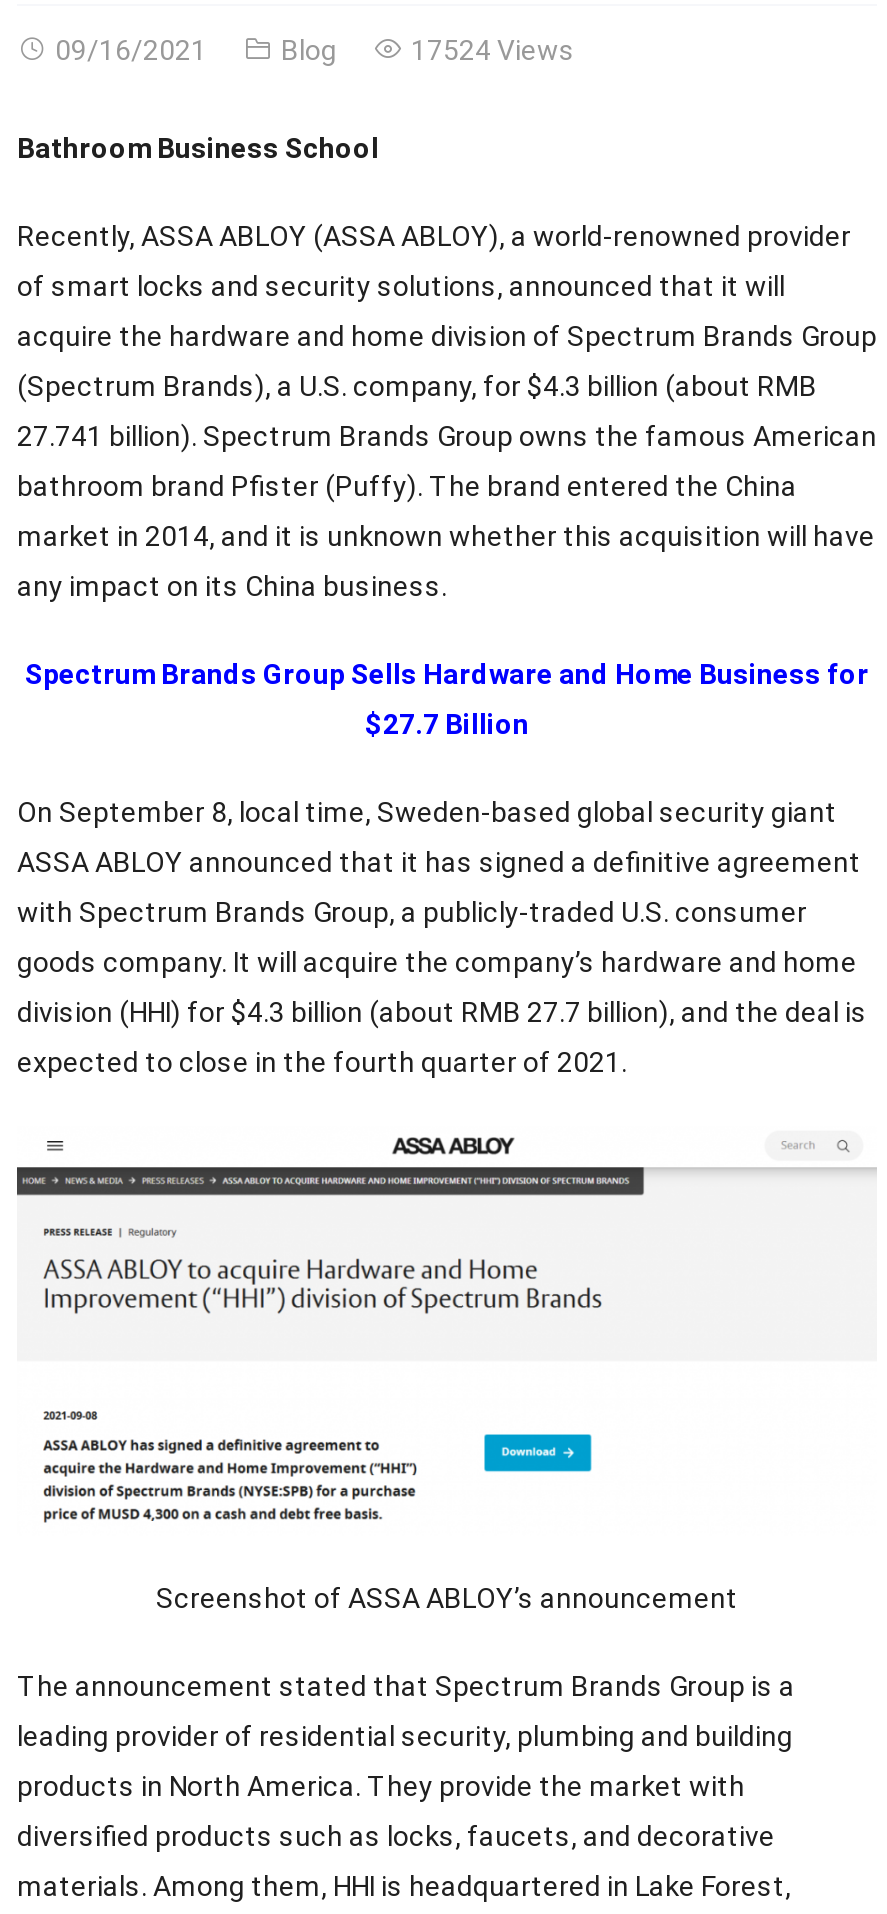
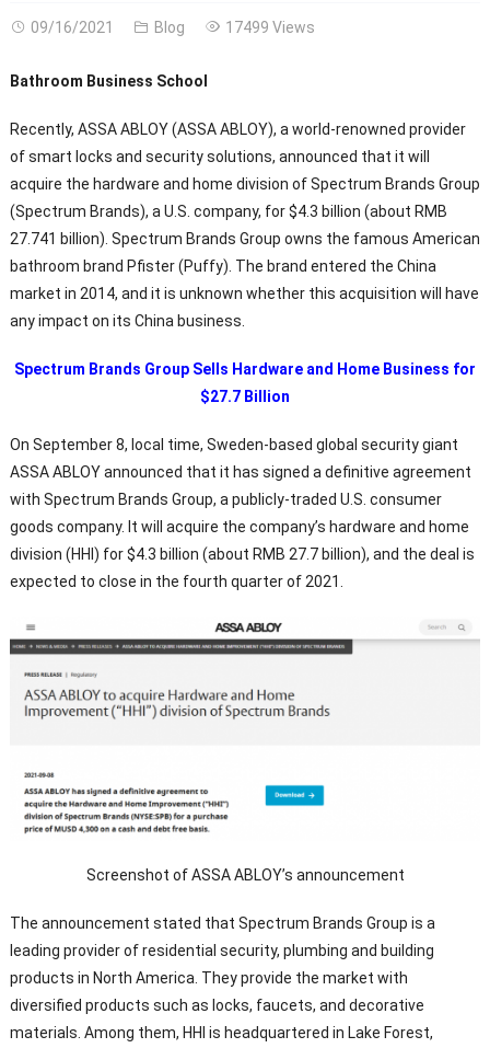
- 17524 Views
+ 17499 Views
